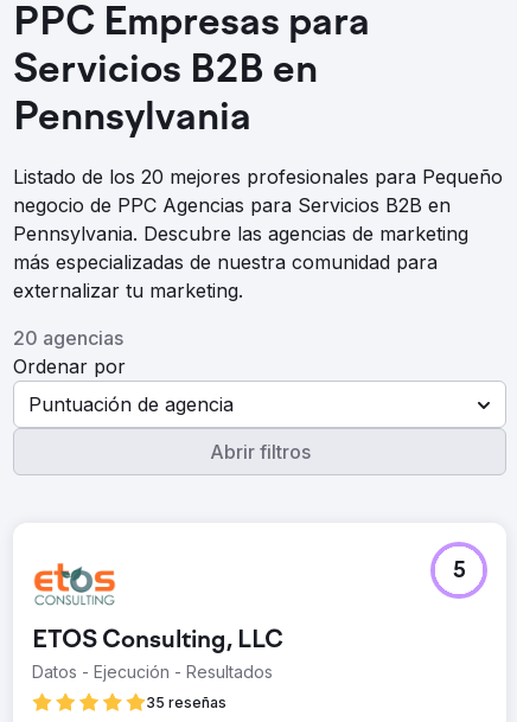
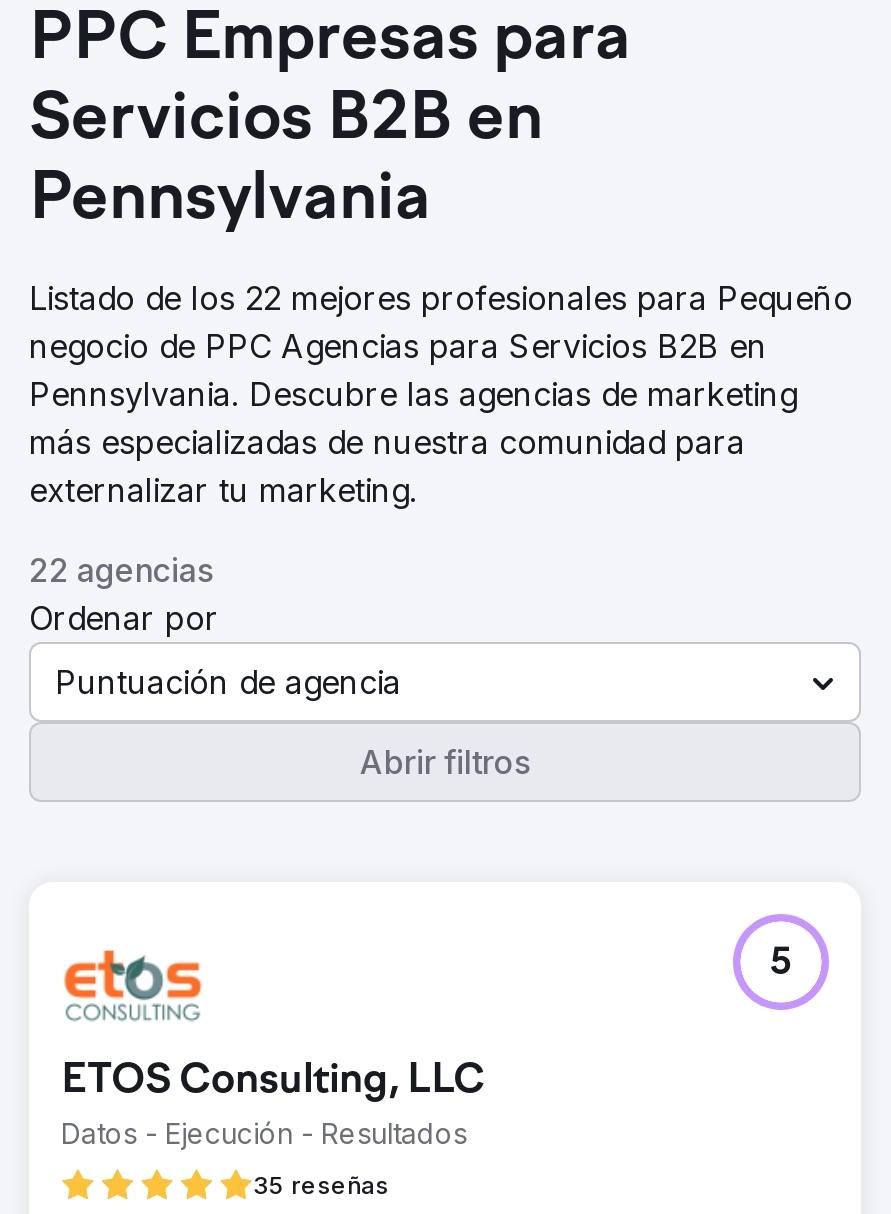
- Listado de los 20 mejores profesionales para Pequeño
+ Listado de los 22 mejores profesionales para Pequeño

- 20 agencias
+ 22 agencias
